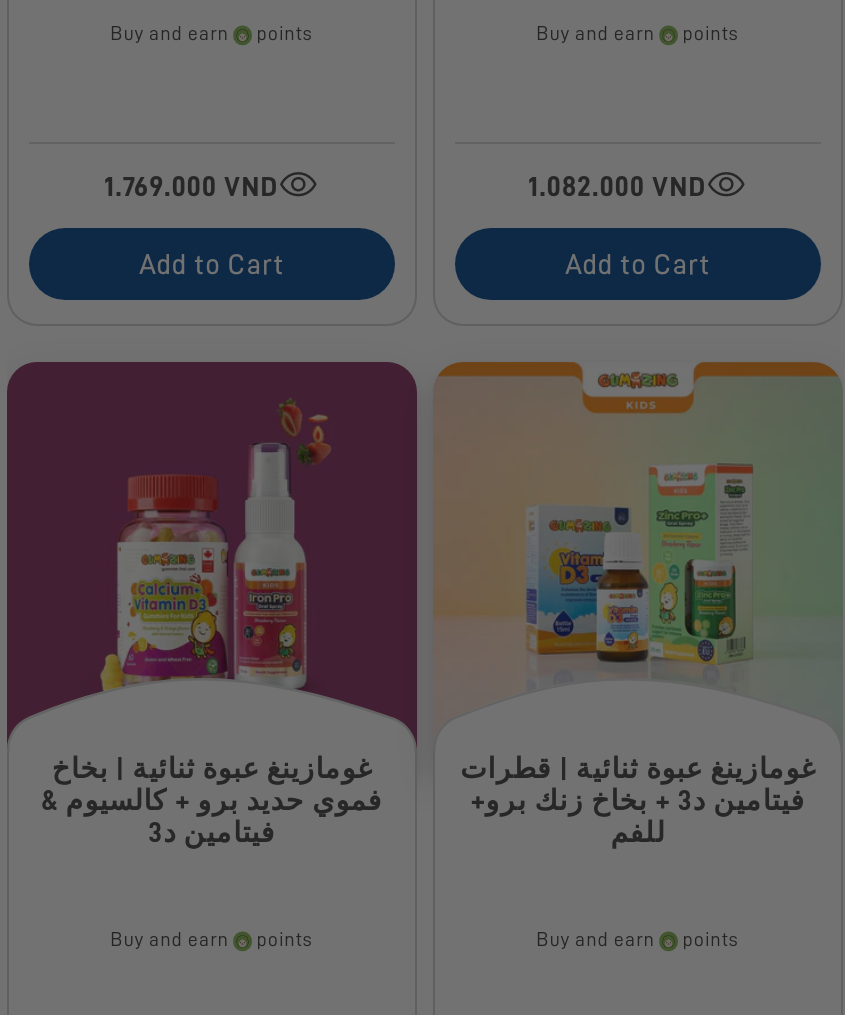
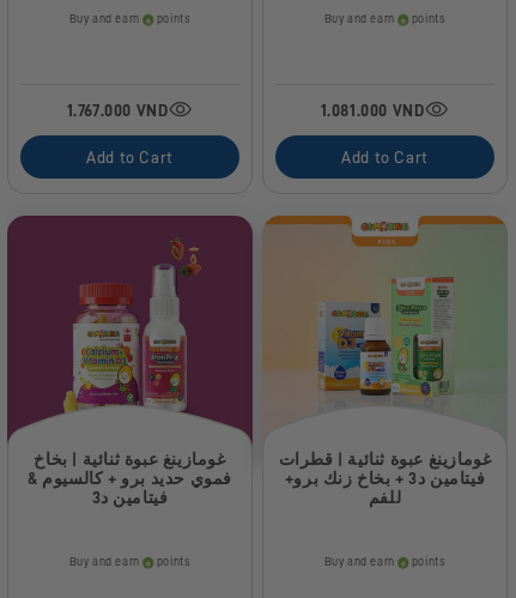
- 1.769.000 VND
+ 1.767.000 VND

- 1.082.000 VND
+ 1.081.000 VND
